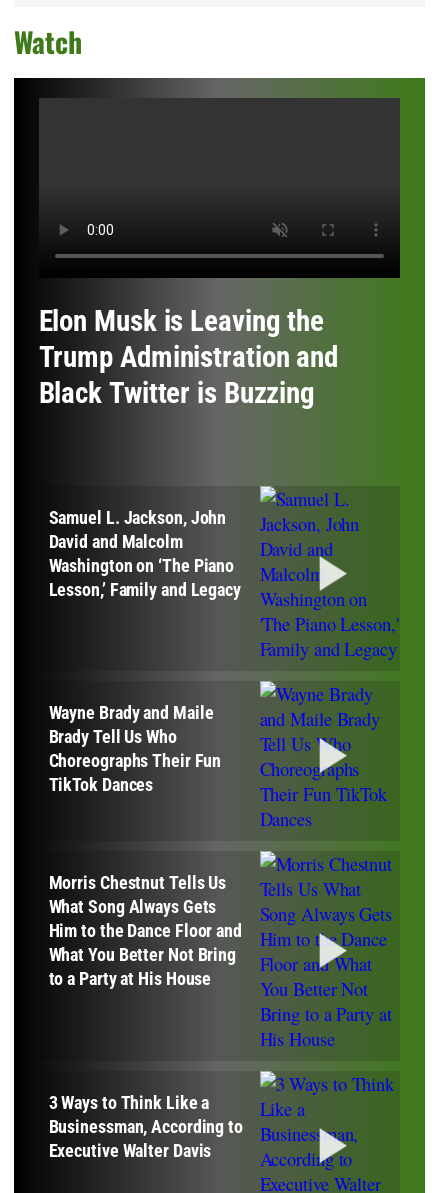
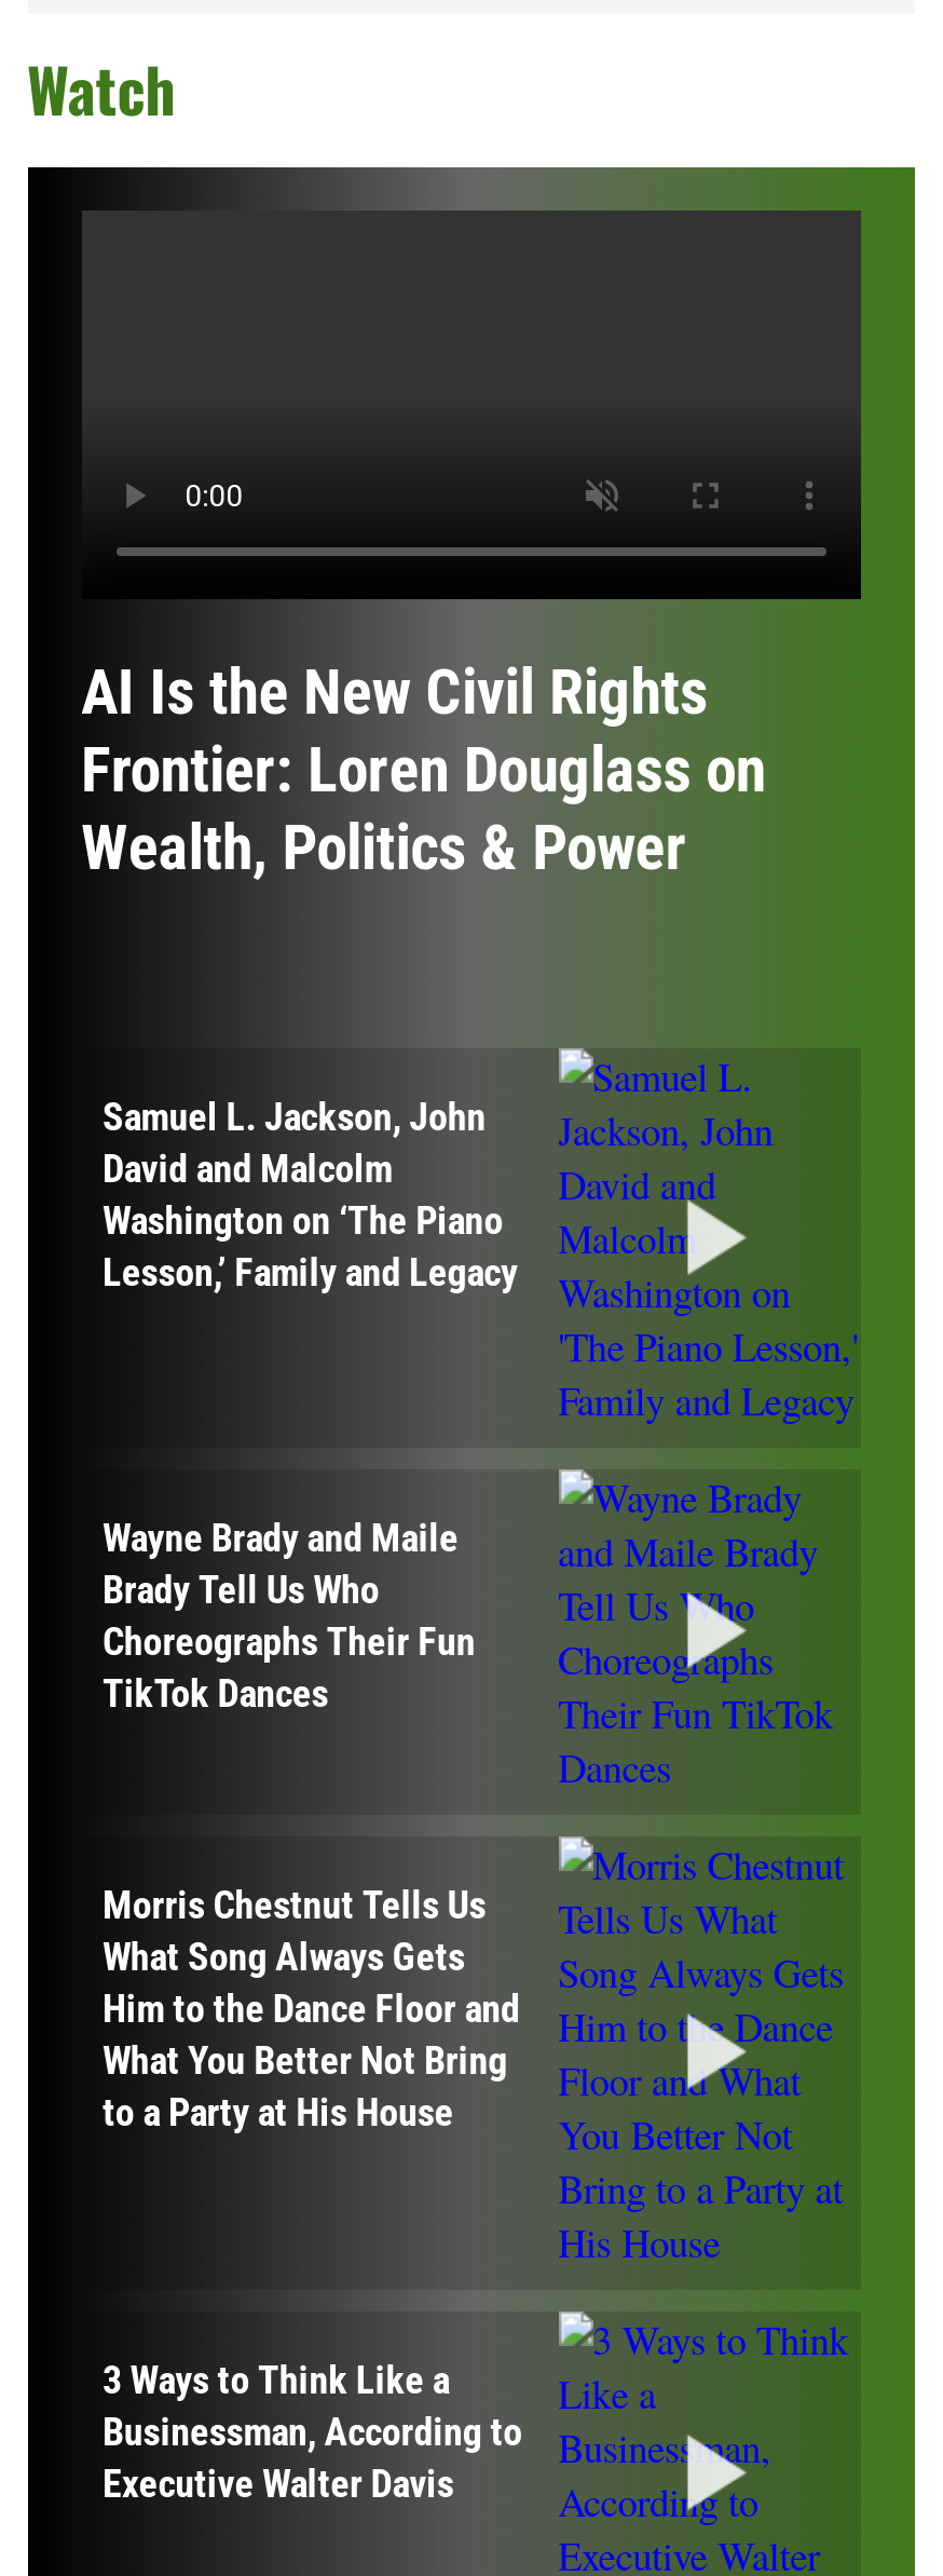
- Elon Musk is Leaving the
- Trump Administration and
- Black Twitter is Buzzing
+ AI Is the New Civil Rights
+ Frontier: Loren Douglass on
+ Wealth, Politics & Power
